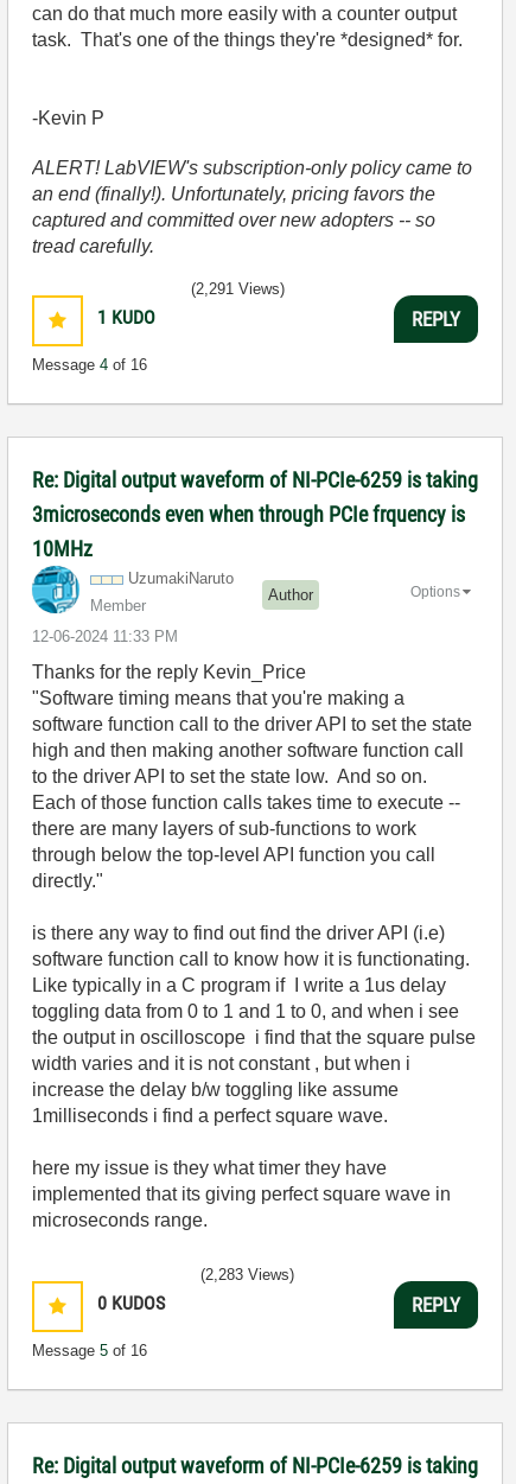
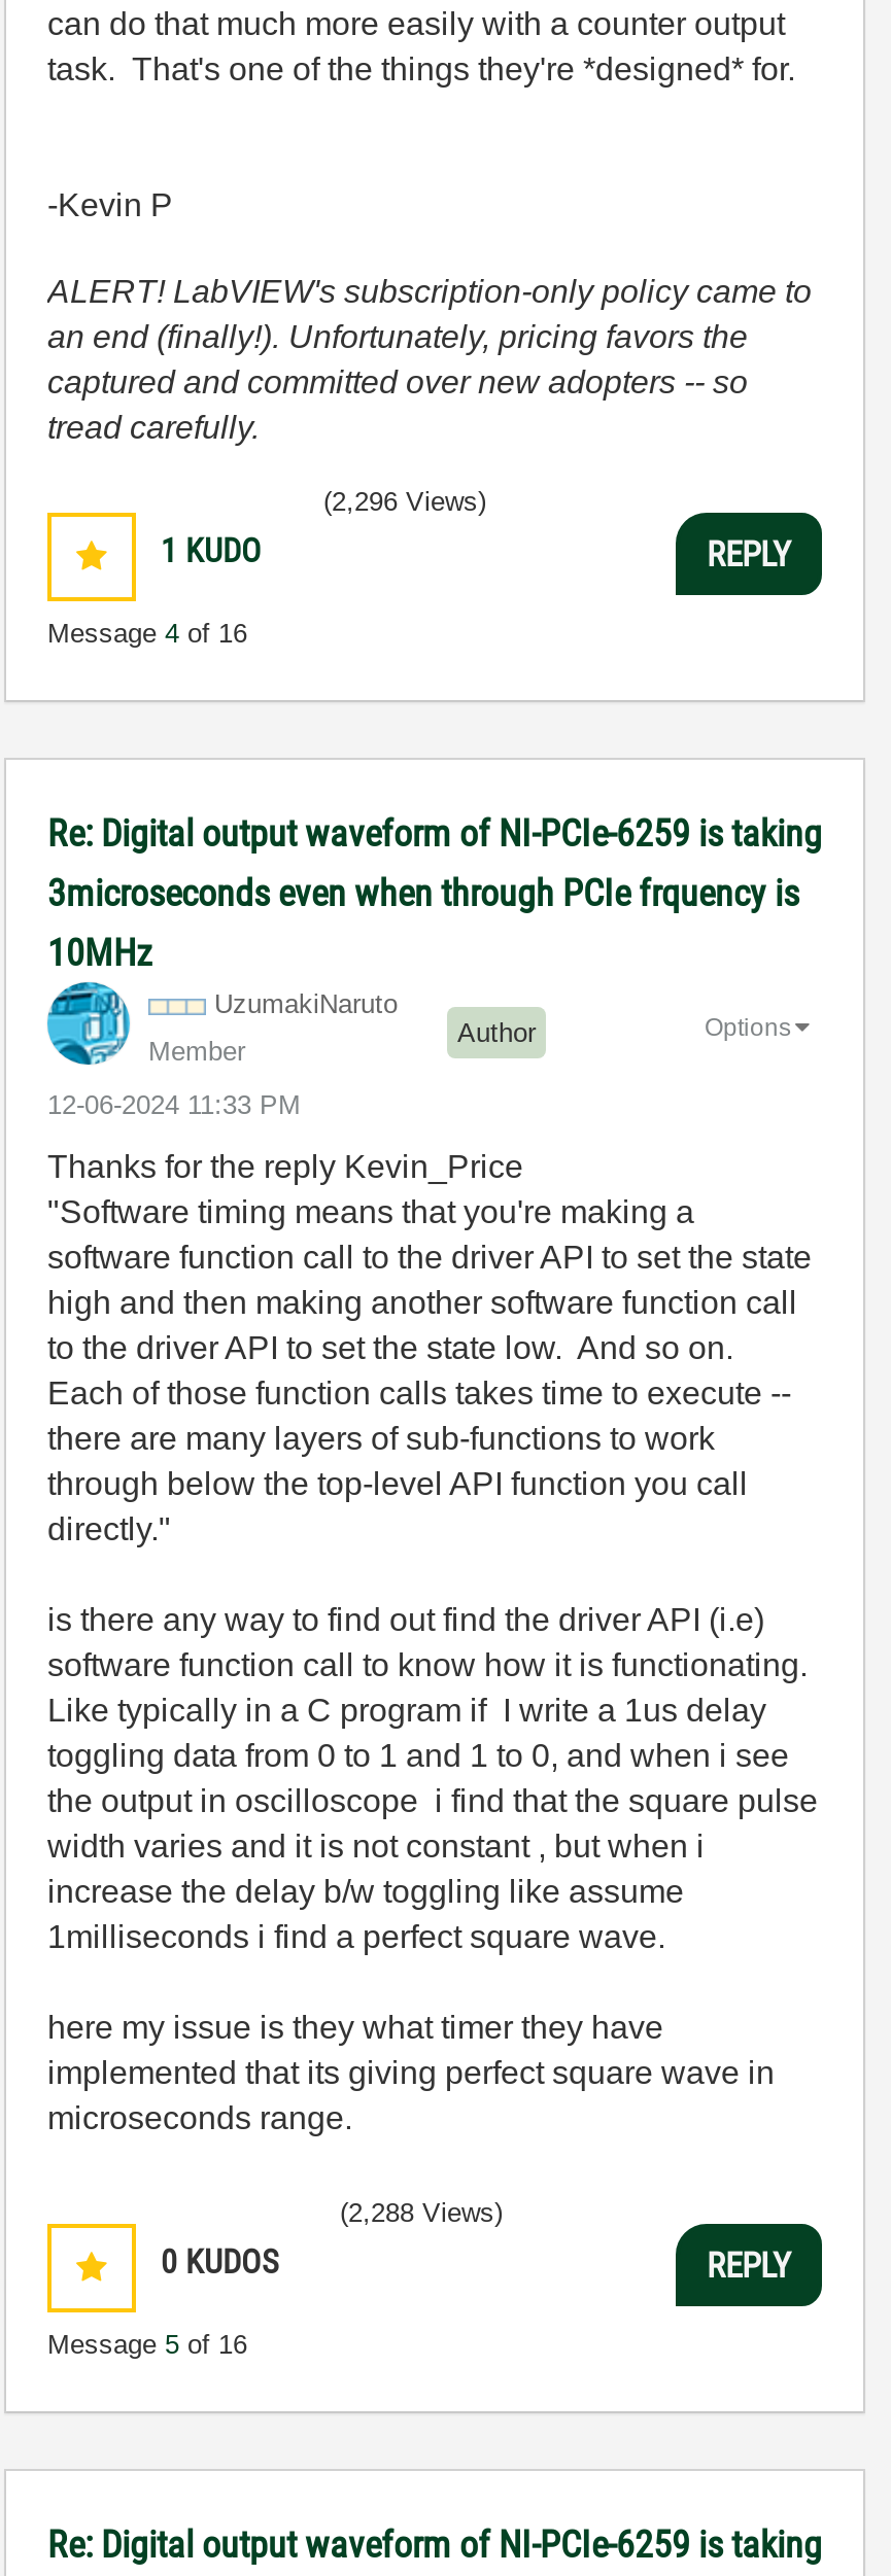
- (2,291 Views)
+ (2,296 Views)

- (2,283 Views)
+ (2,288 Views)
